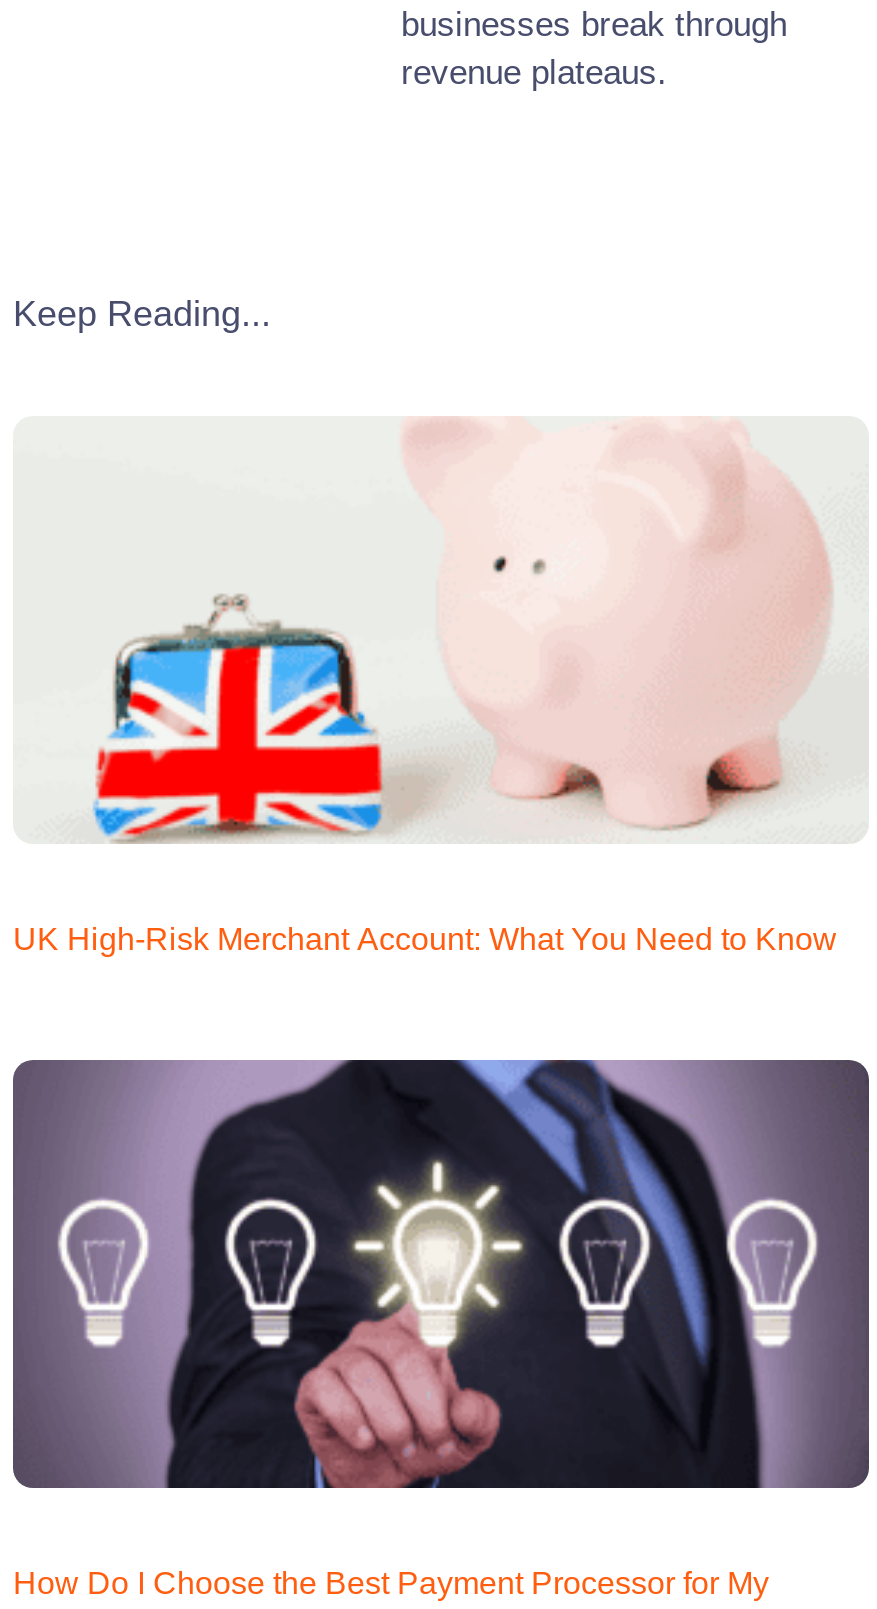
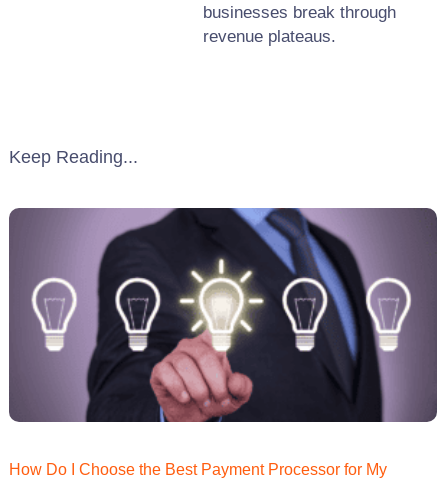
- [image]
- UK High-Risk Merchant Account: What You Need to Know
